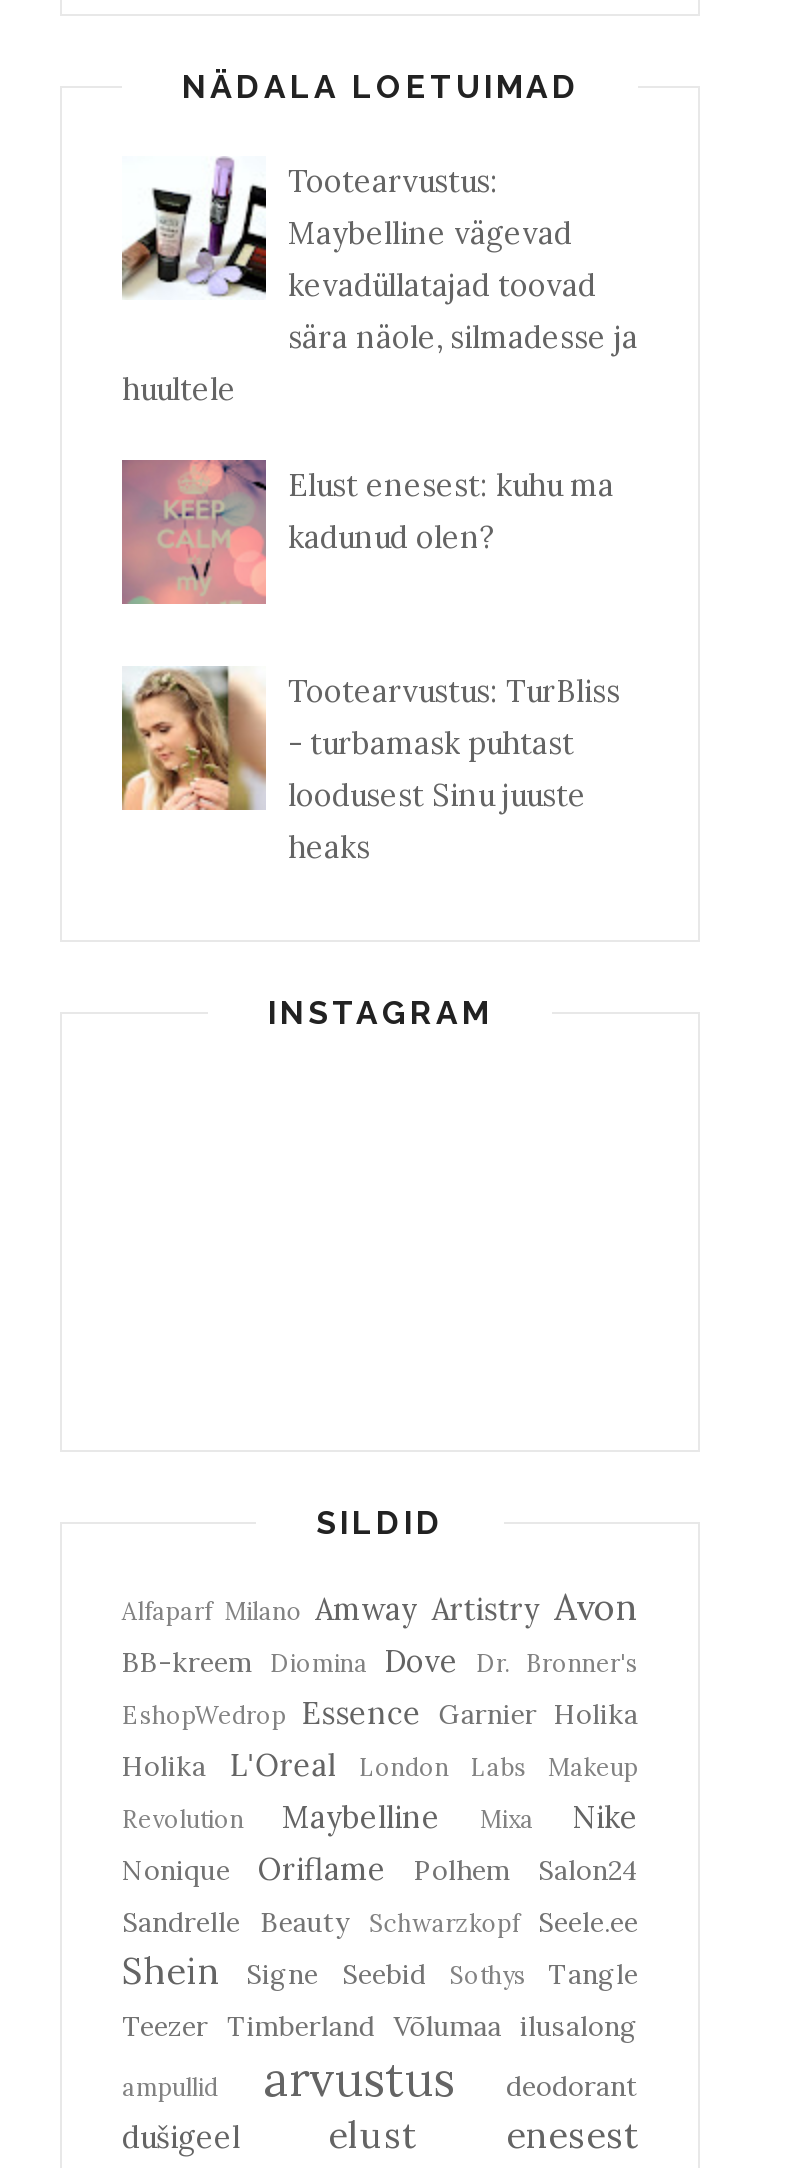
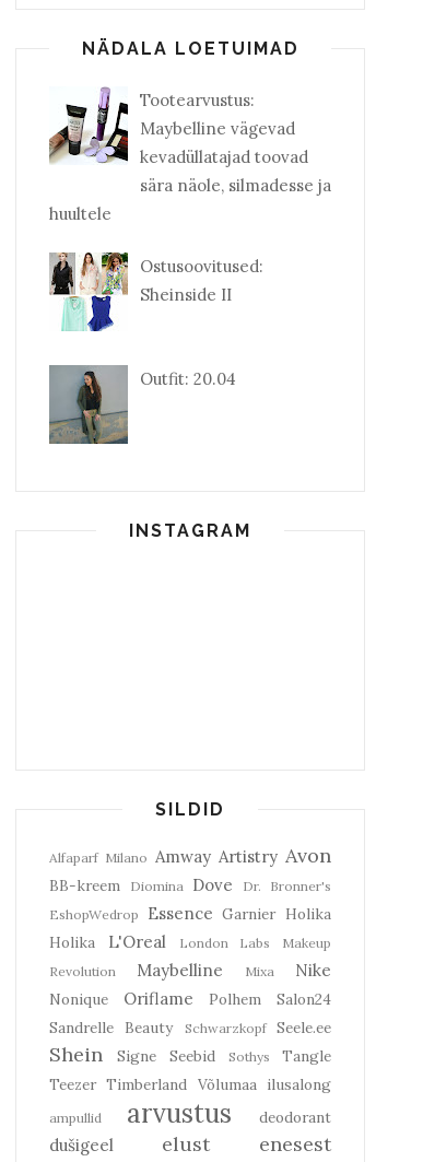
- [image]
- Elust enesest: kuhu ma
- kadunud olen?
+ [image]
+ Ostusoovitused:
+ Sheinside II

- [image]
- Tootearvustus: TurBliss
- - turbamask puhtast
- loodusest Sinu juuste
- heaks
+ [image]
+ Outfit: 20.04
